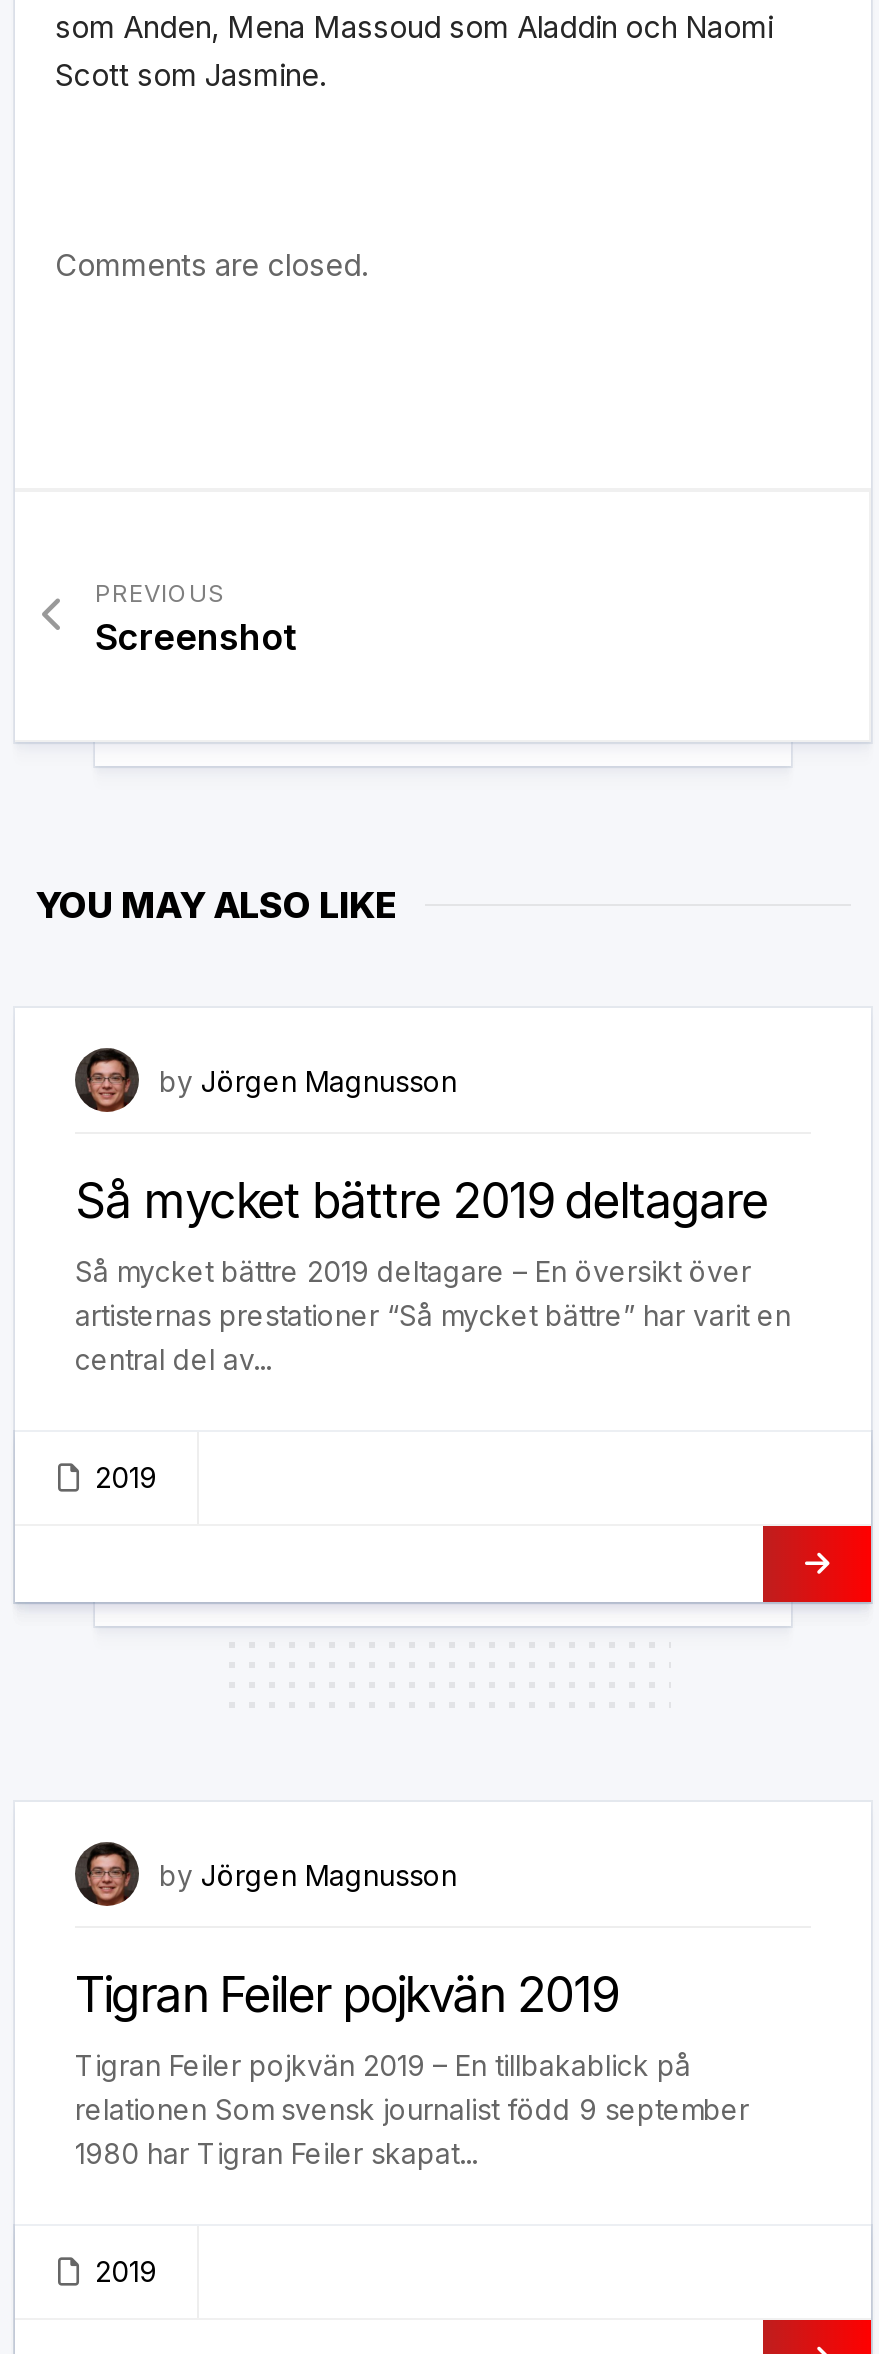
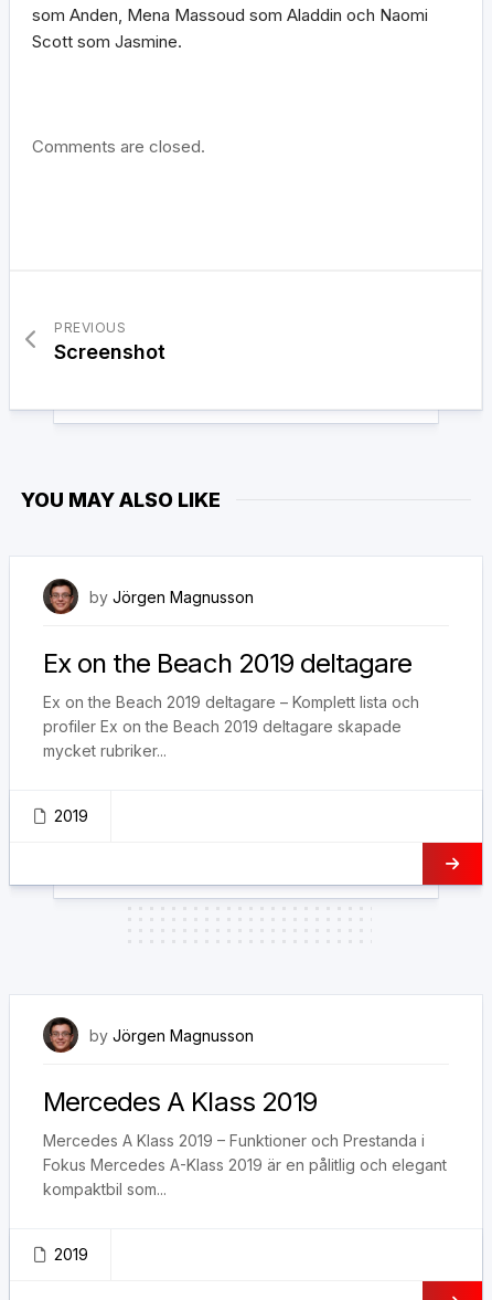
- Så mycket bättre 2019 deltagare
- Så mycket bättre 2019 deltagare – En översikt över
- artisternas prestationer “Så mycket bättre” har varit en
- central del av...
+ Ex on the Beach 2019 deltagare
+ Ex on the Beach 2019 deltagare – Komplett lista och
+ profiler Ex on the Beach 2019 deltagare skapade
+ mycket rubriker...

- Tigran Feiler pojkvän 2019
- Tigran Feiler pojkvän 2019 – En tillbakablick på
- relationen Som svensk journalist född 9 september
- 1980 har Tigran Feiler skapat...
+ Mercedes A Klass 2019
+ Mercedes A Klass 2019 – Funktioner och Prestanda i
+ Fokus Mercedes A-Klass 2019 är en pålitlig och elegant
+ kompaktbil som...
